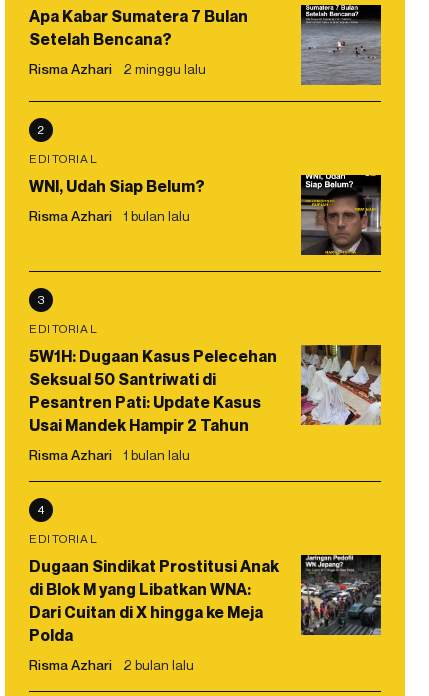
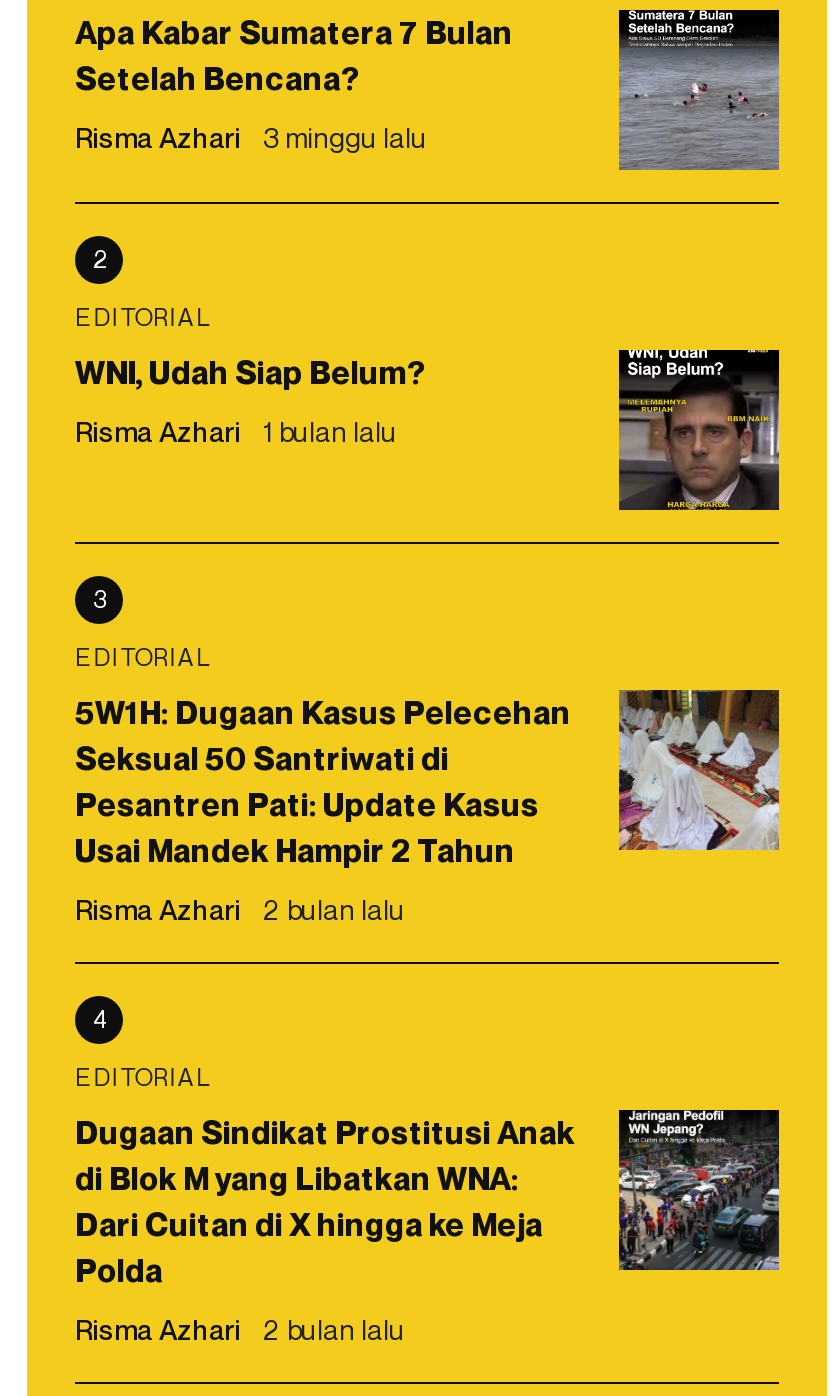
- Risma Azhari 2 minggu lalu
+ Risma Azhari 3 minggu lalu

- Risma Azhari 1 bulan lalu
+ Risma Azhari 2 bulan lalu
